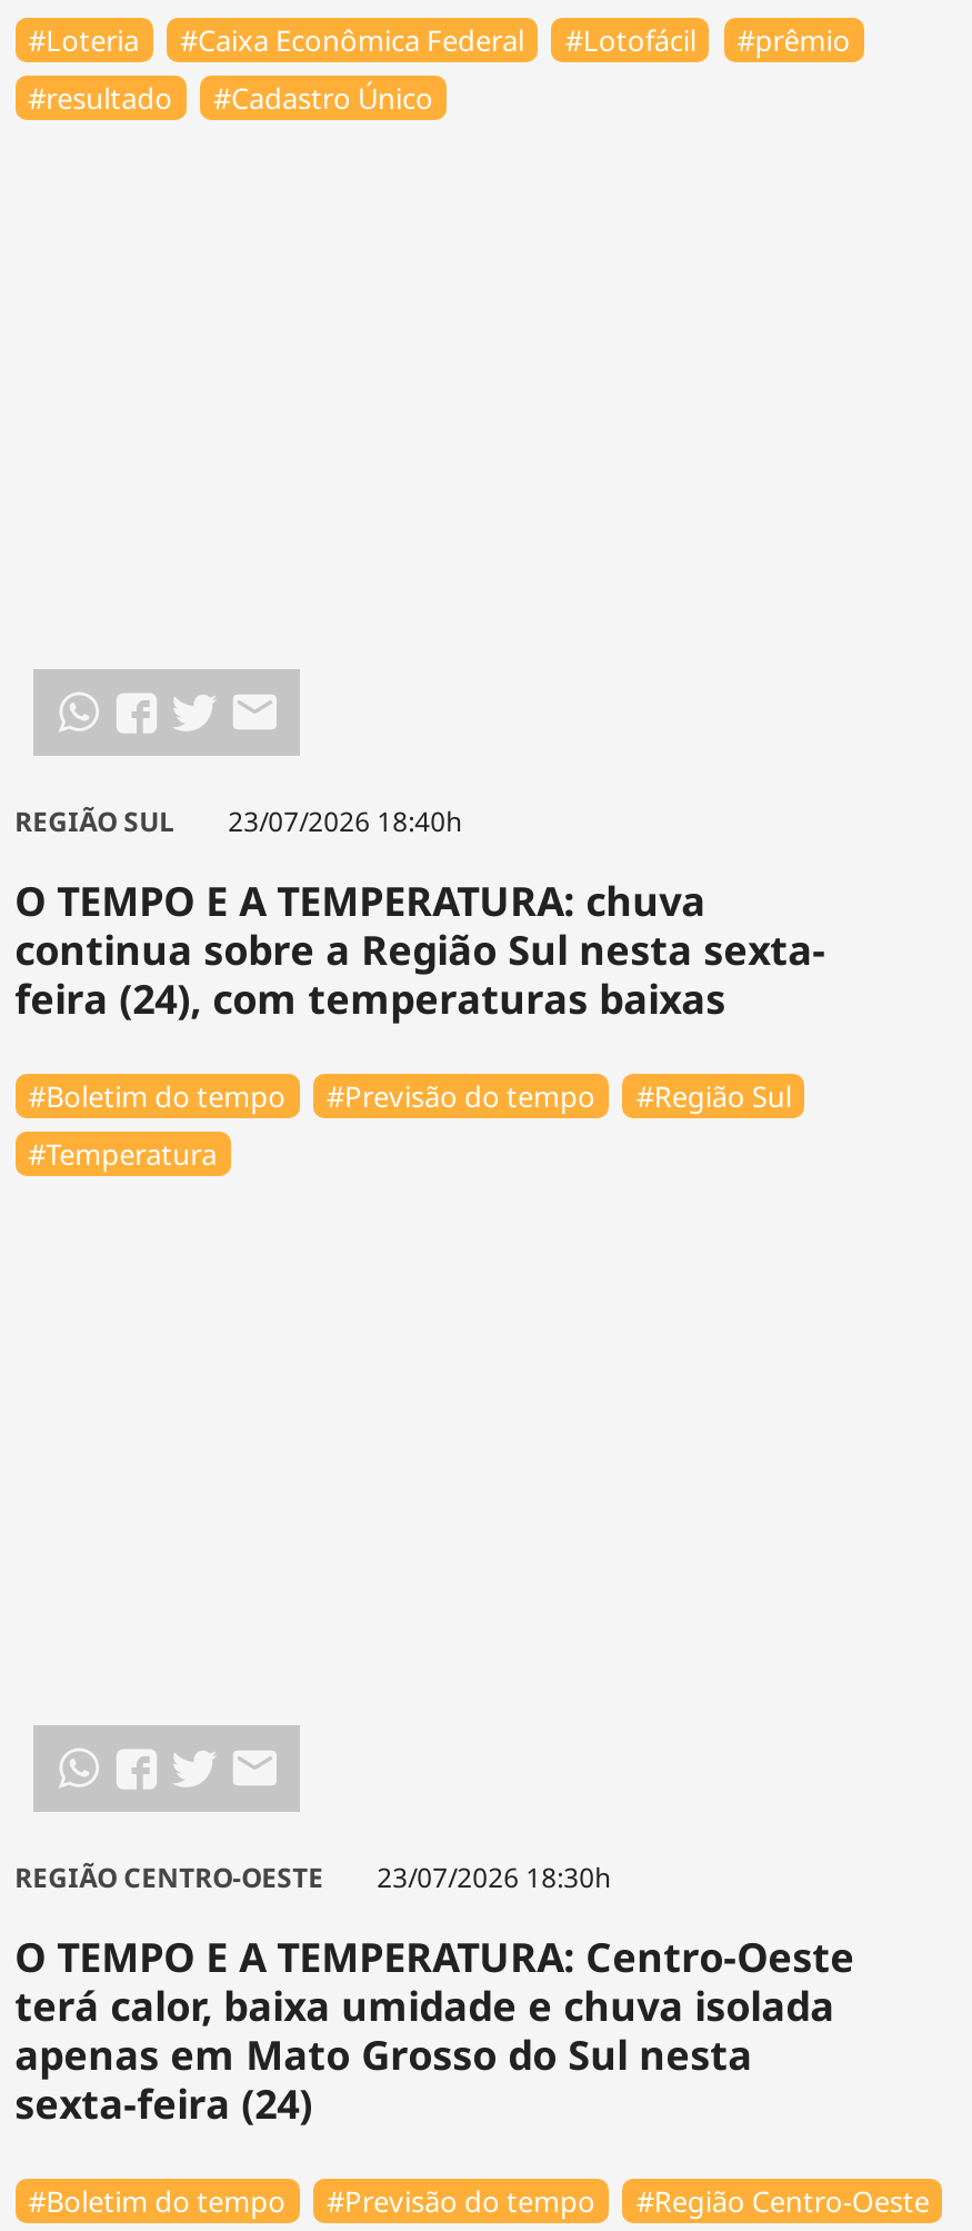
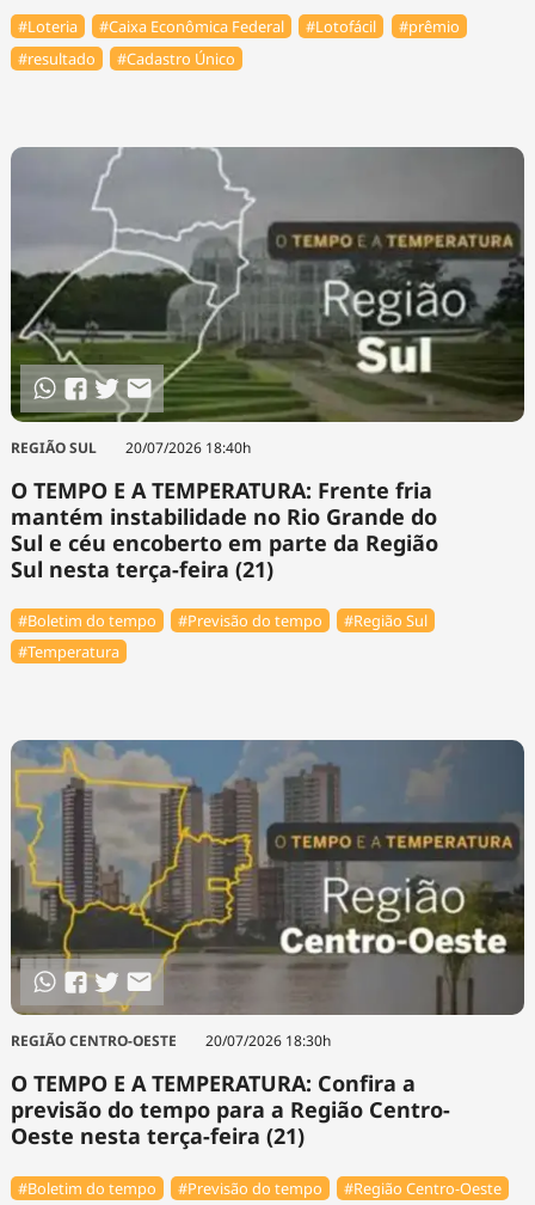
+ [image]

- REGIÃO SUL 23/07/2026 18:40h
+ REGIÃO SUL 20/07/2026 18:40h

- O TEMPO E A TEMPERATURA: chuva
- continua sobre a Região Sul nesta sexta-
- feira (24), com temperaturas baixas
+ O TEMPO E A TEMPERATURA: Frente fria
+ mantém instabilidade no Rio Grande do
+ Sul e céu encoberto em parte da Região
+ Sul nesta terça-feira (21)

moved down: #Boletim do tempo | #Previsão do tempo | #Região Sul | #Temperatura | REGIÃO CENTRO-OESTE

+ [image]

- REGIÃO CENTRO-OESTE 23/07/2026 18:30h
+ REGIÃO CENTRO-OESTE 20/07/2026 18:30h

- O TEMPO E A TEMPERATURA: Centro-Oeste
- terá calor, baixa umidade e chuva isolada
- apenas em Mato Grosso do Sul nesta
- sexta-feira (24)
+ O TEMPO E A TEMPERATURA: Confira a
+ previsão do tempo para a Região Centro-
+ Oeste nesta terça-feira (21)
